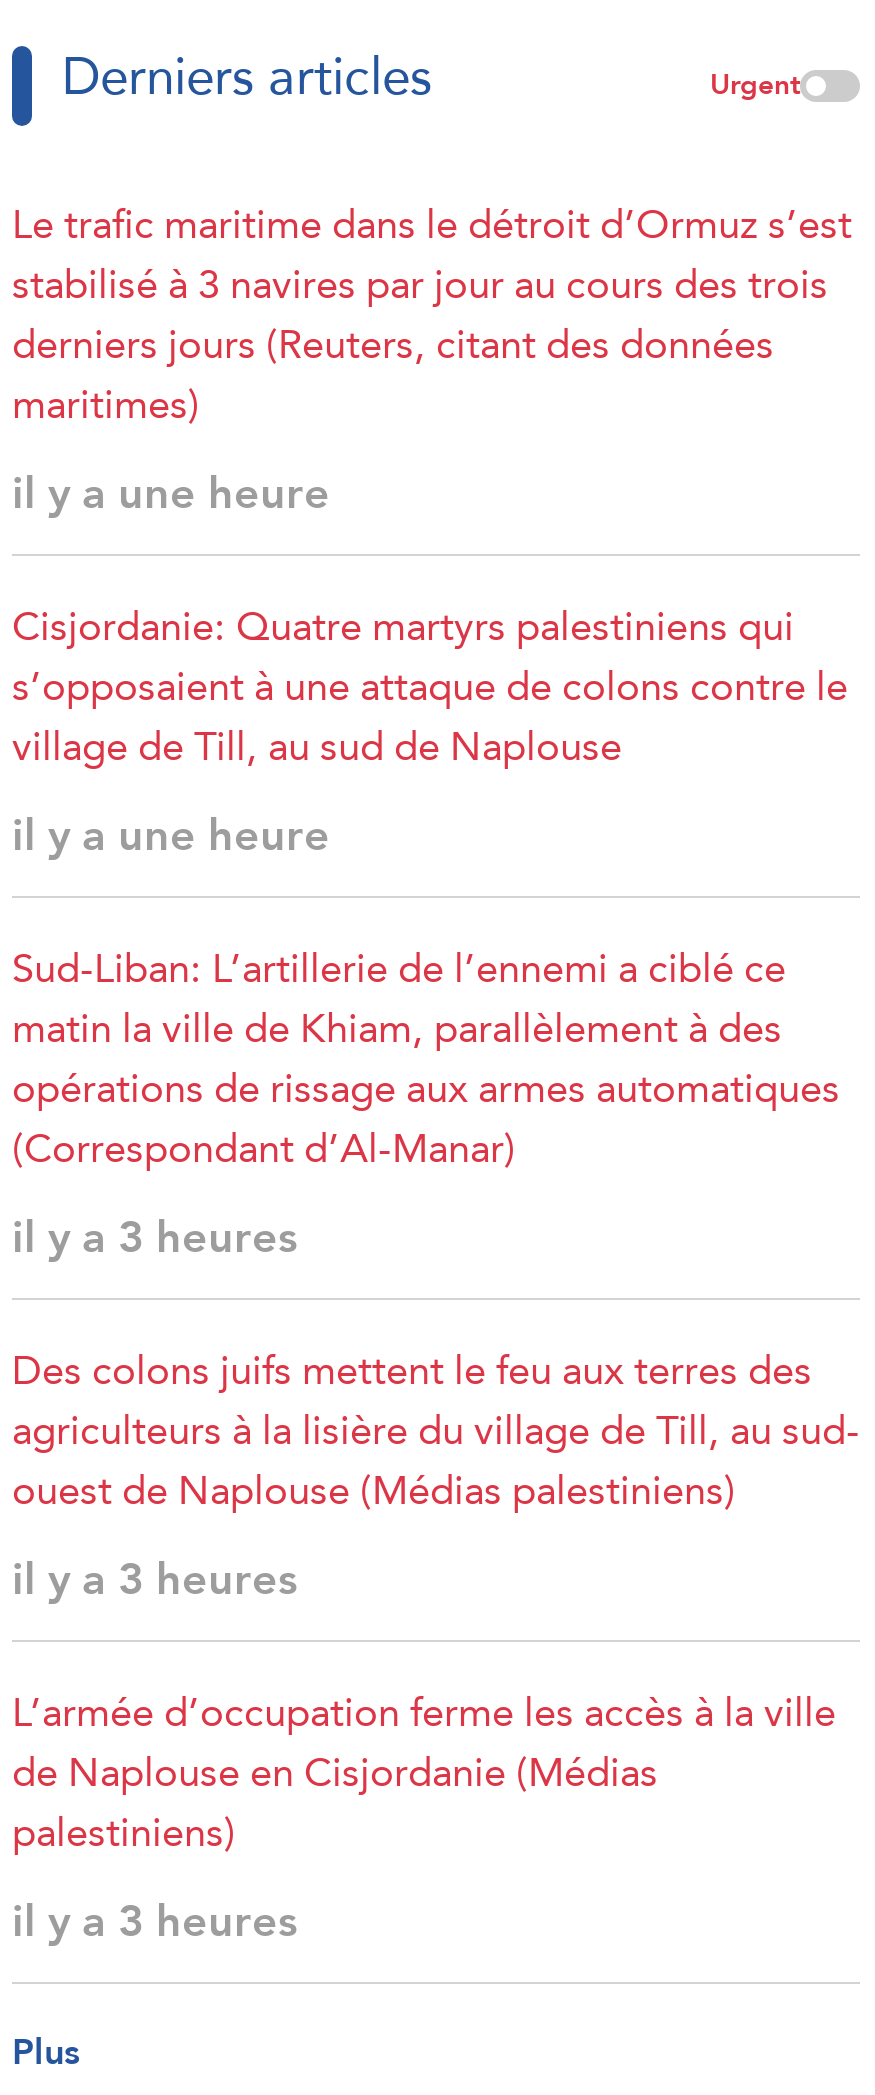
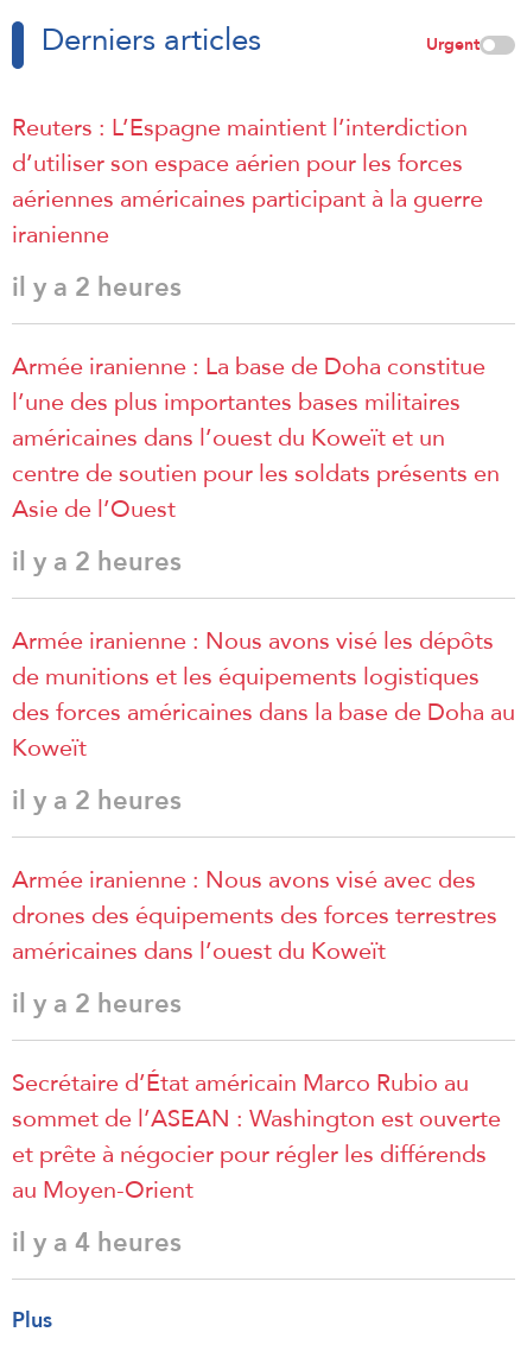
- Le trafic maritime dans le détroit d’Ormuz s’est
- stabilisé à 3 navires par jour au cours des trois
- derniers jours (Reuters, citant des données
- maritimes)
- il y a une heure
+ Reuters : L’Espagne maintient l’interdiction
+ d’utiliser son espace aérien pour les forces
+ aériennes américaines participant à la guerre
+ iranienne
+ il y a 2 heures

- Cisjordanie: Quatre martyrs palestiniens qui
- s’opposaient à une attaque de colons contre le
- village de Till, au sud de Naplouse
- il y a une heure
+ Armée iranienne : La base de Doha constitue
+ l’une des plus importantes bases militaires
+ américaines dans l’ouest du Koweït et un
+ centre de soutien pour les soldats présents en
+ Asie de l’Ouest
+ il y a 2 heures

- Sud-Liban: L’artillerie de l’ennemi a ciblé ce
- matin la ville de Khiam, parallèlement à des
- opérations de rissage aux armes automatiques
- (Correspondant d’Al-Manar)
- il y a 3 heures
+ Armée iranienne : Nous avons visé les dépôts
+ de munitions et les équipements logistiques
+ des forces américaines dans la base de Doha au
+ Koweït
+ il y a 2 heures

- Des colons juifs mettent le feu aux terres des
- agriculteurs à la lisière du village de Till, au sud-
- ouest de Naplouse (Médias palestiniens)
- il y a 3 heures
+ Armée iranienne : Nous avons visé avec des
+ drones des équipements des forces terrestres
+ américaines dans l’ouest du Koweït
+ il y a 2 heures

- L’armée d’occupation ferme les accès à la ville
- de Naplouse en Cisjordanie (Médias
- palestiniens)
- il y a 3 heures
+ Secrétaire d’État américain Marco Rubio au
+ sommet de l’ASEAN : Washington est ouverte
+ et prête à négocier pour régler les différends
+ au Moyen-Orient
+ il y a 4 heures
